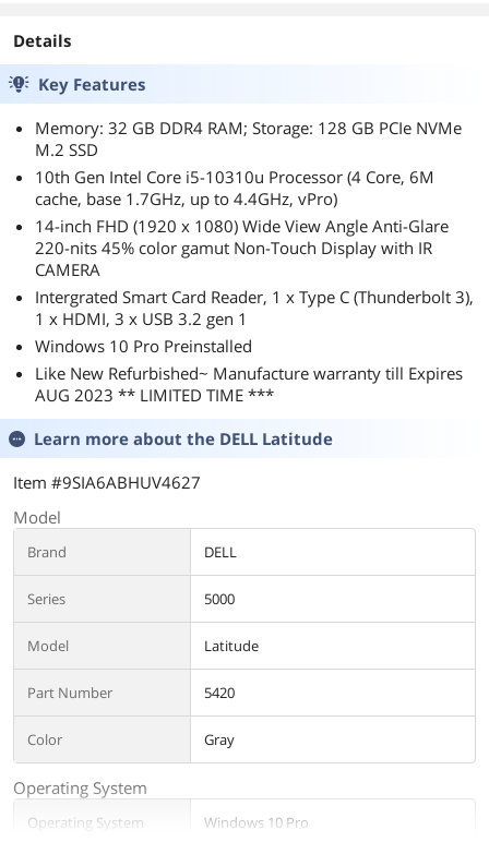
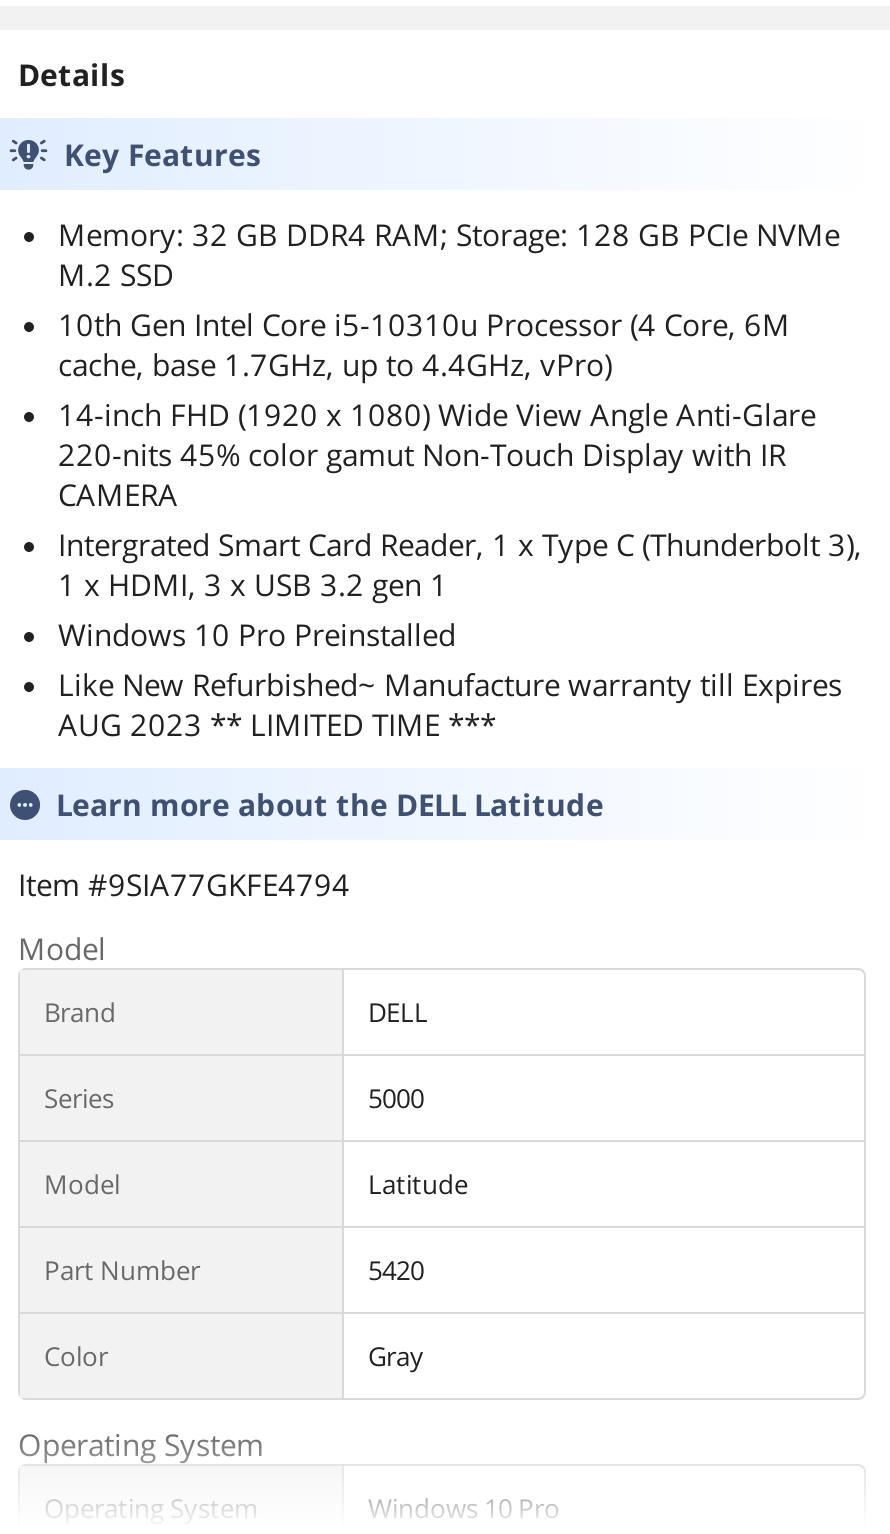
- Item #9SIA6ABHUV4627
+ Item #9SIA77GKFE4794
